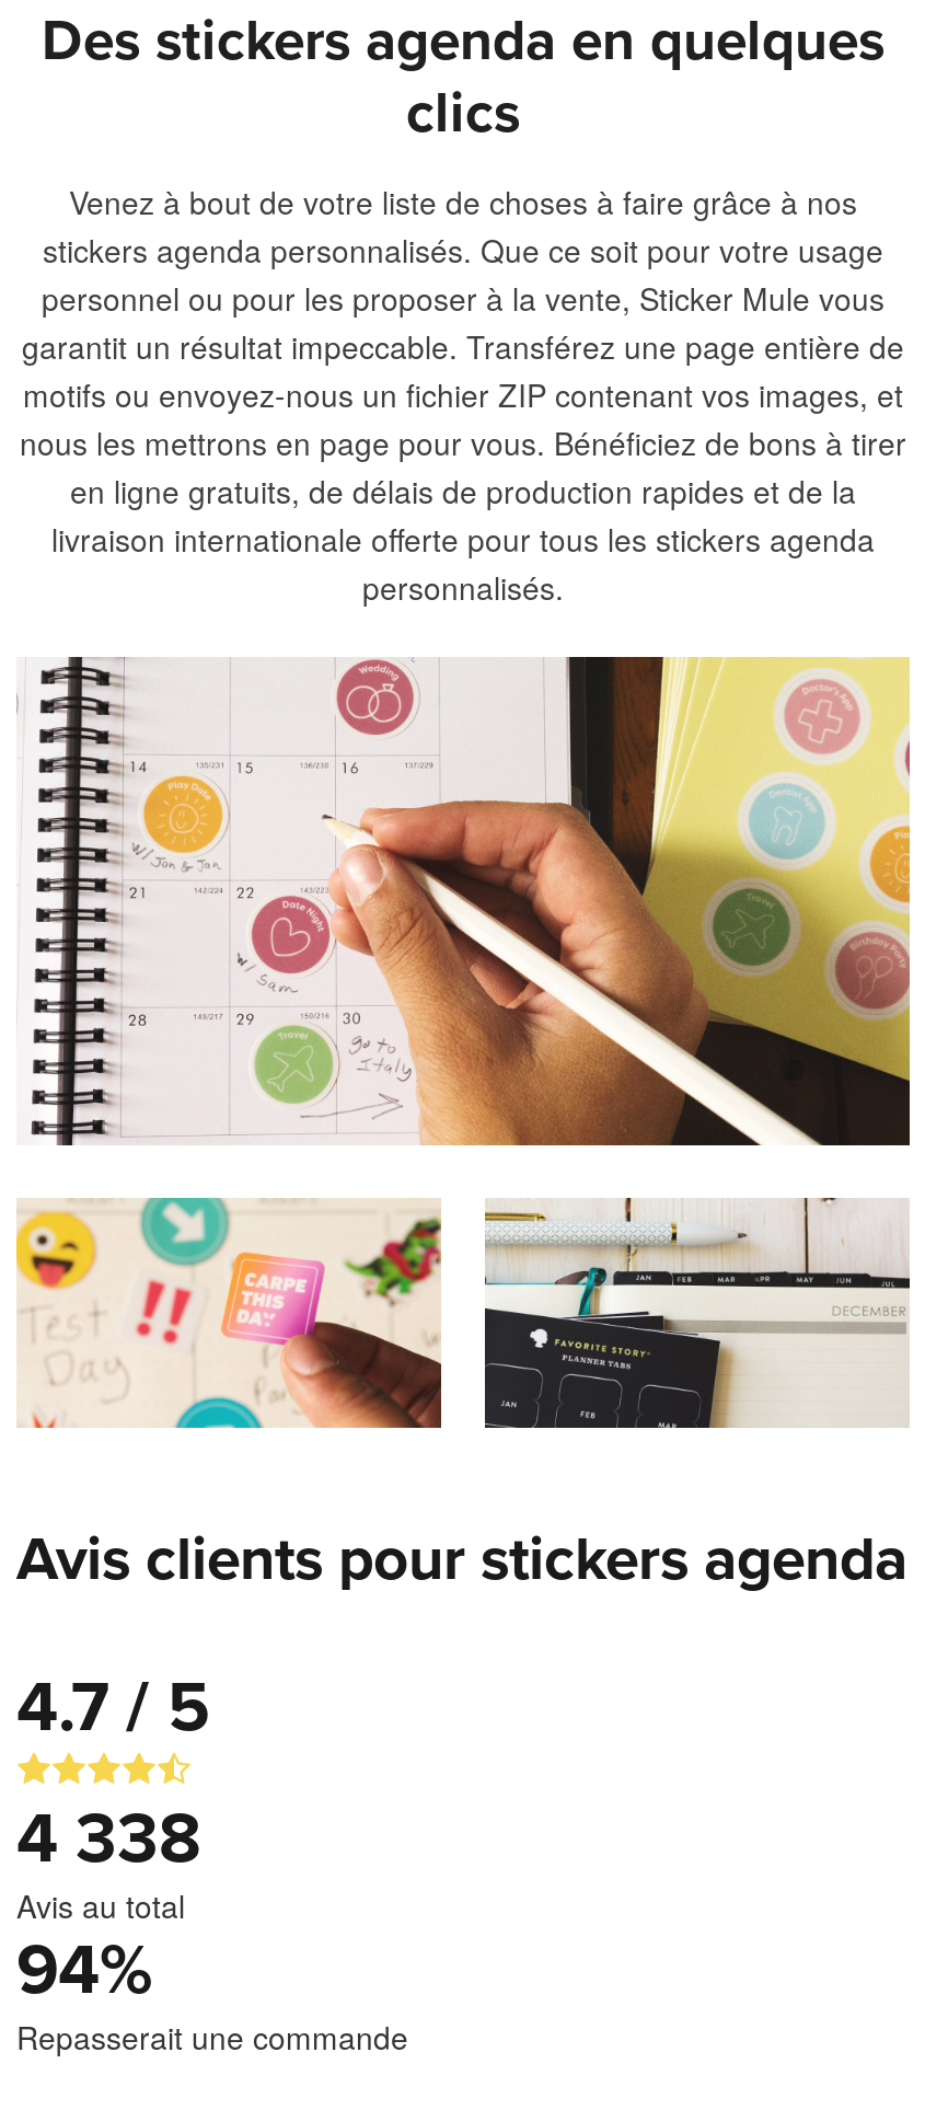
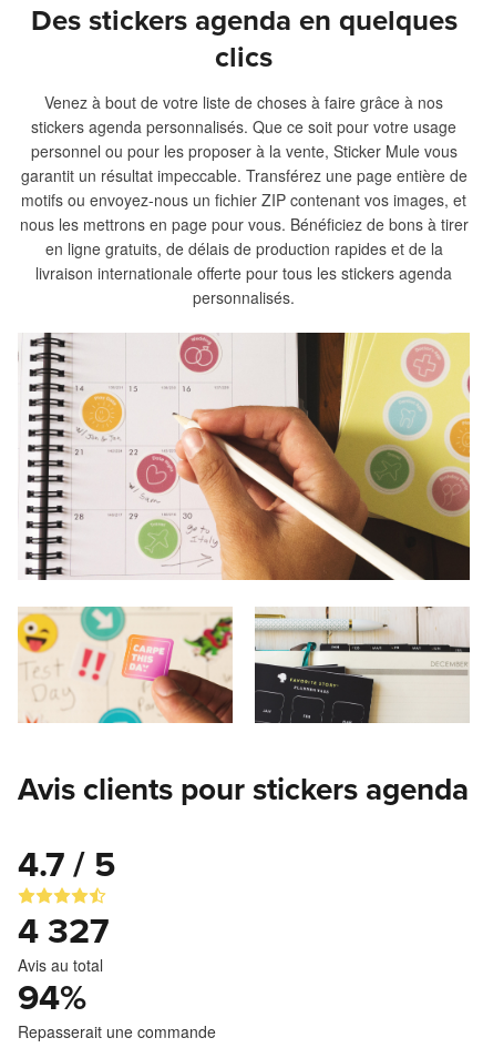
- 4 338
+ 4 327
